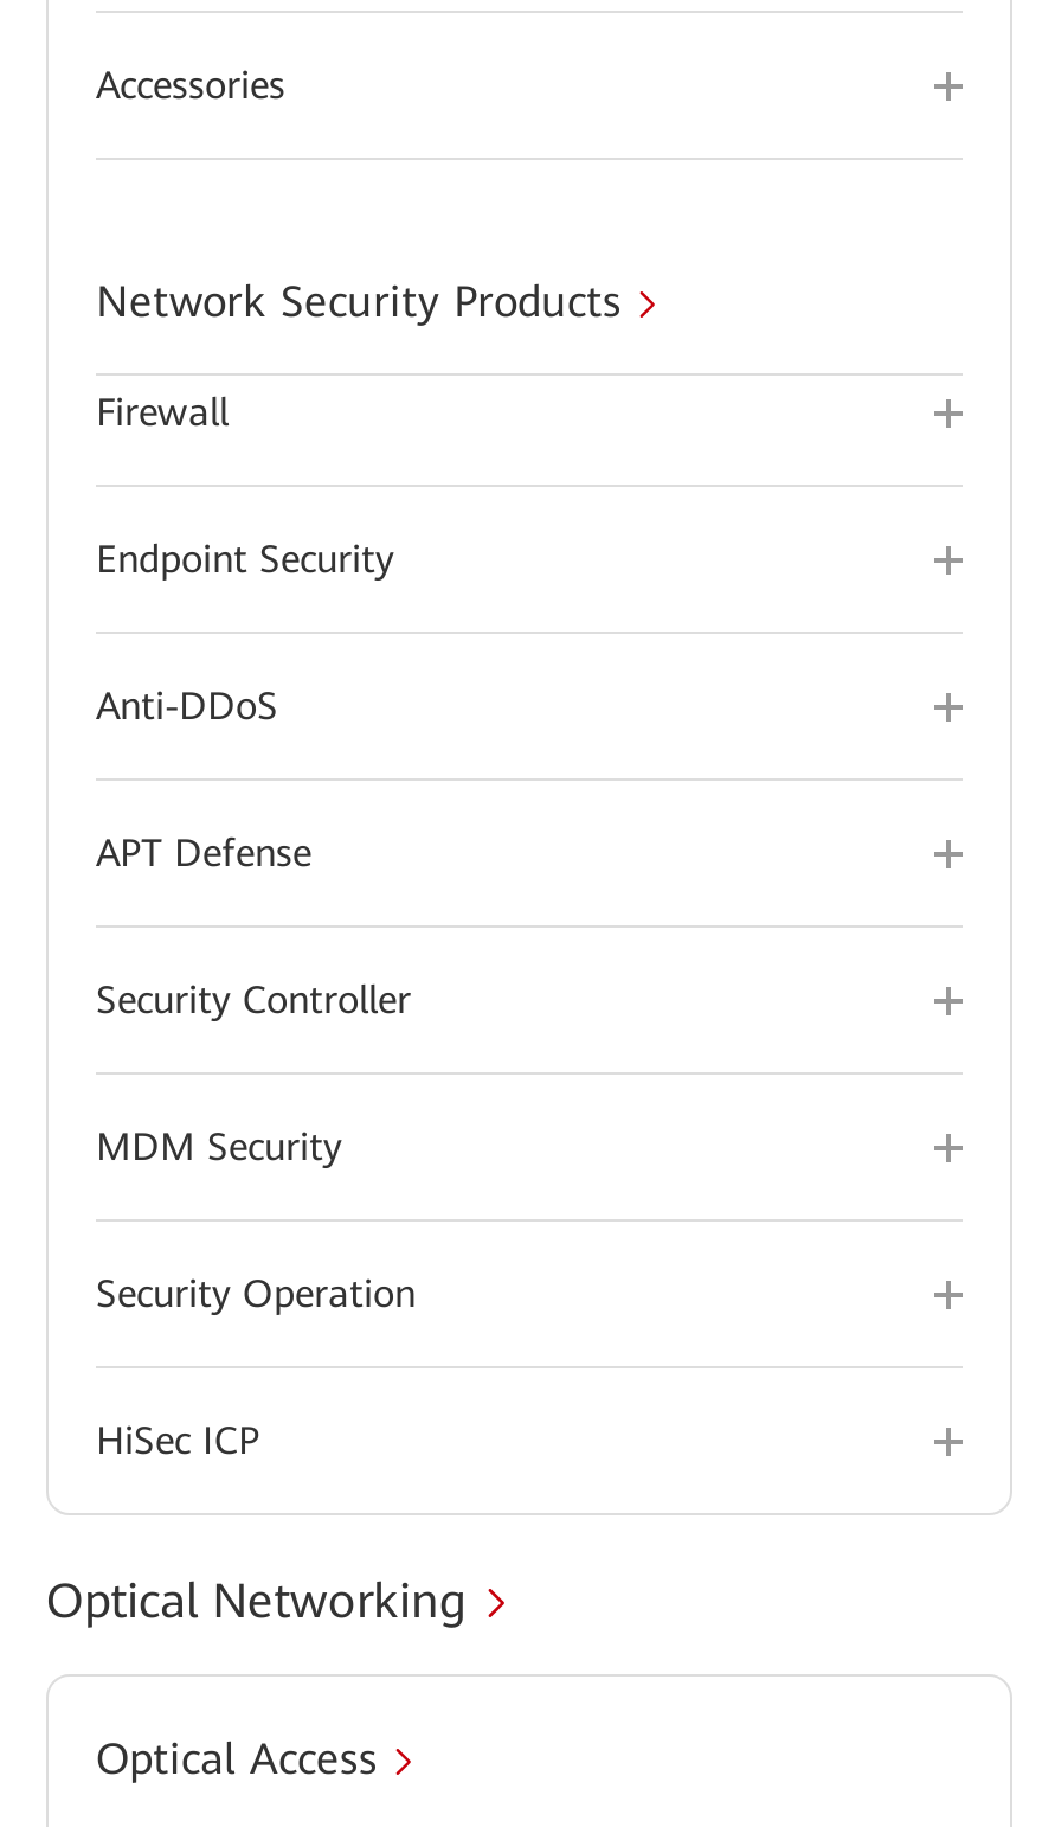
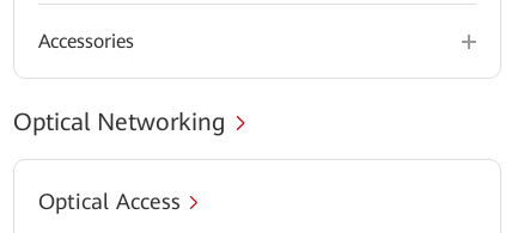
- Network Security Products
- Firewall
- Endpoint Security
- Anti-DDoS
- APT Defense
- Security Controller
- MDM Security
- Security Operation
- HiSec ICP
